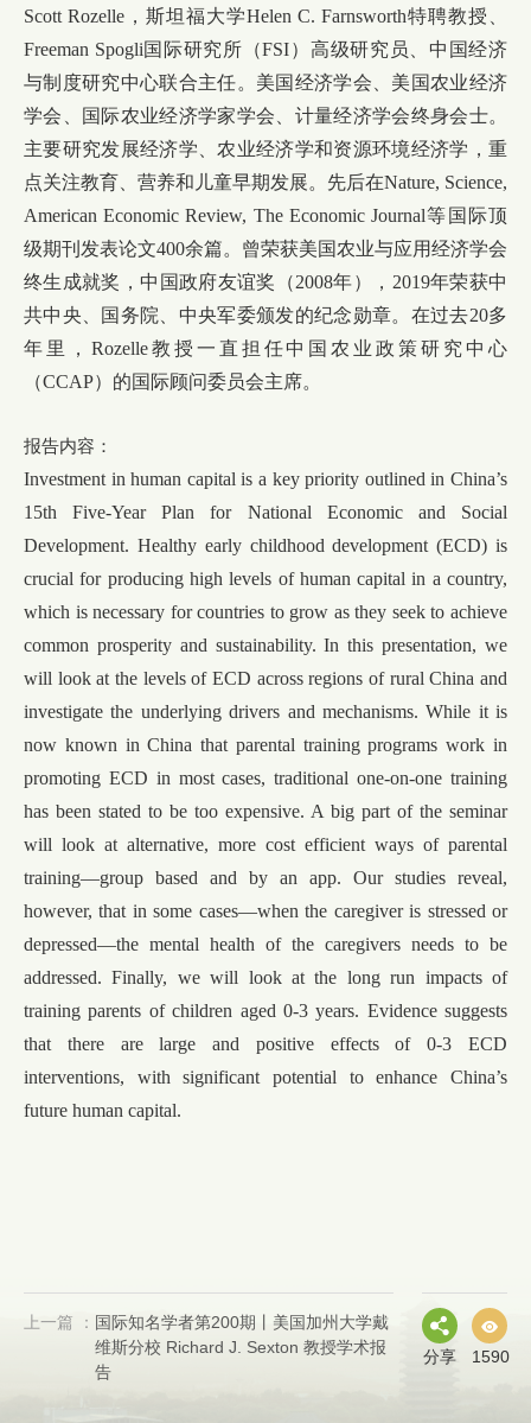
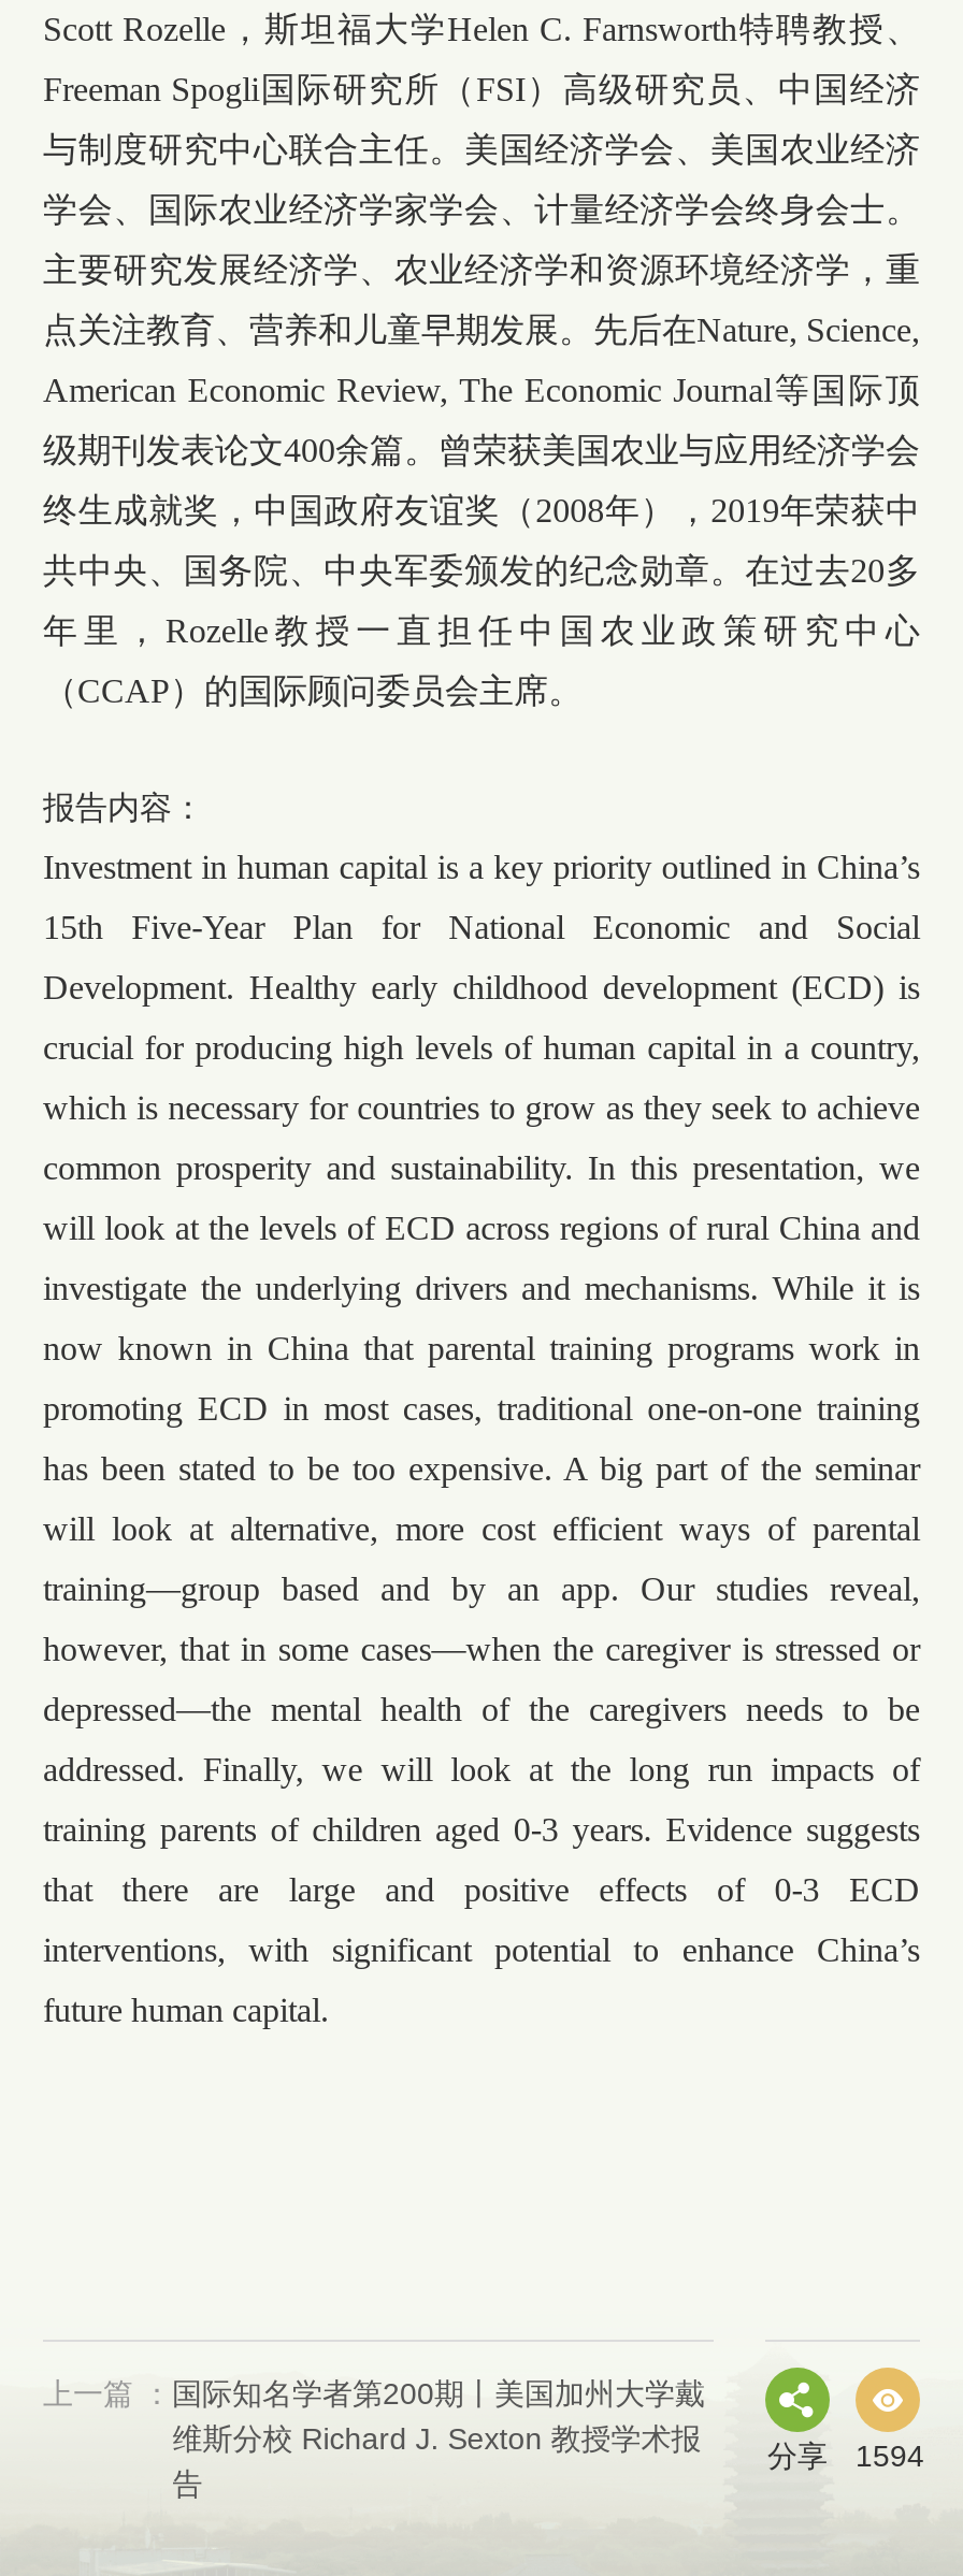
- 维斯分校 Richard J. Sexton 教授学术报 分享 1590
+ 维斯分校 Richard J. Sexton 教授学术报 分享 1594
